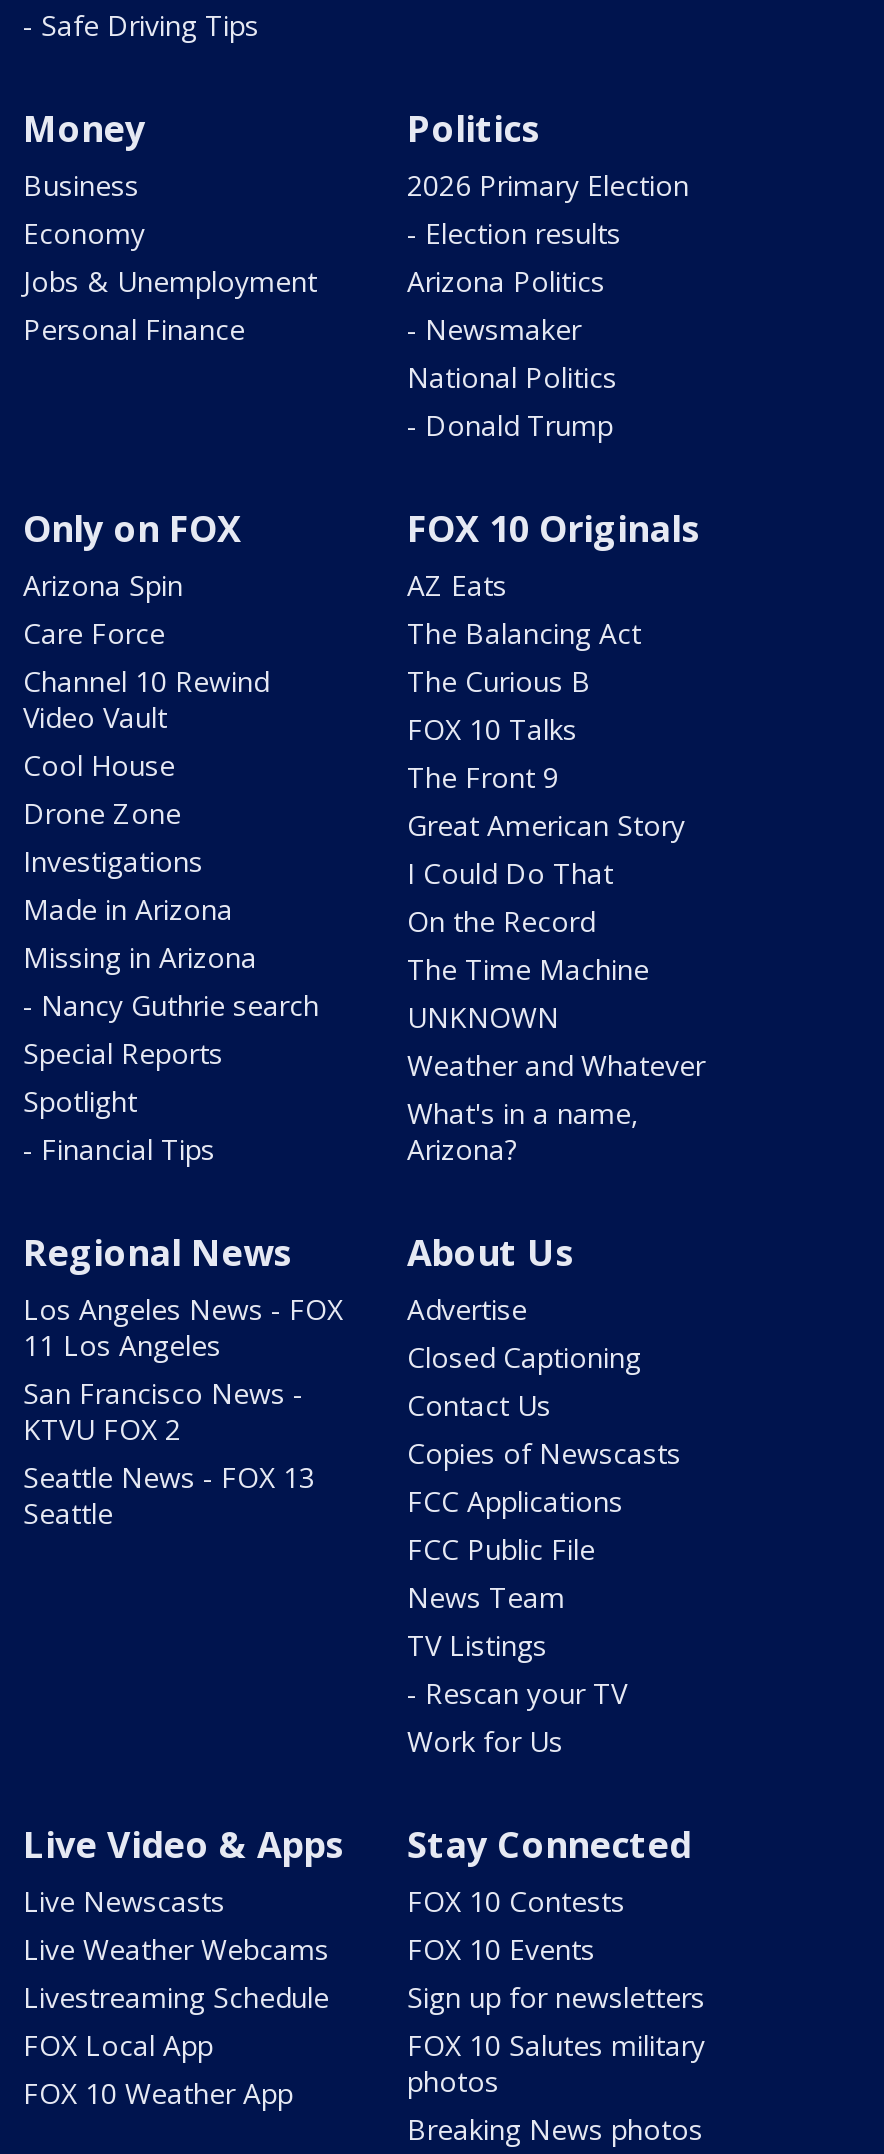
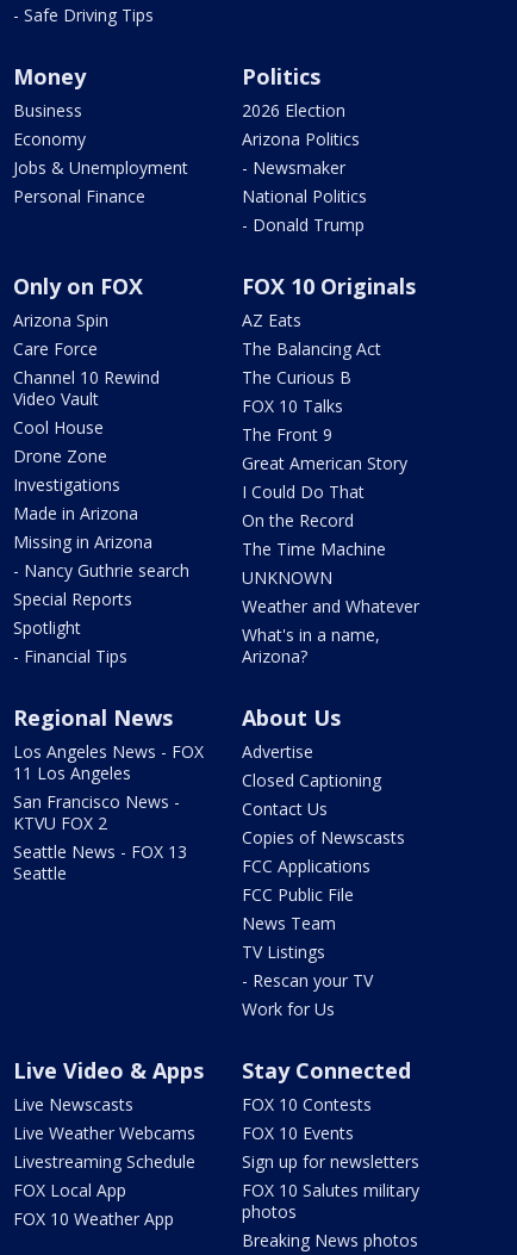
- 2026 Primary Election
- - Election results
+ 2026 Election
